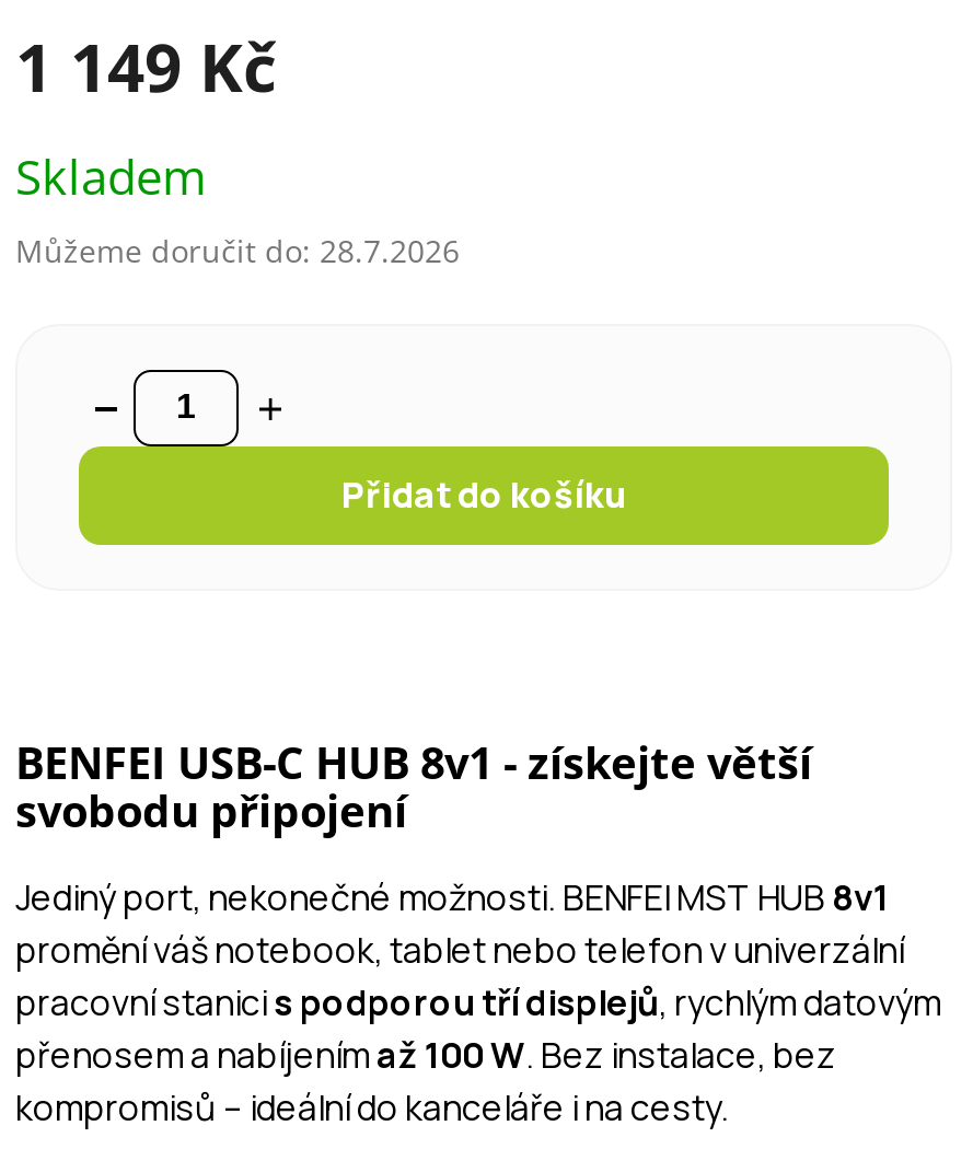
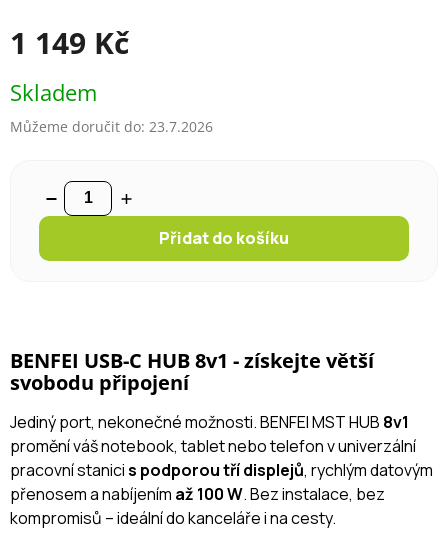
- Můžeme doručit do: 28.7.2026
+ Můžeme doručit do: 23.7.2026
